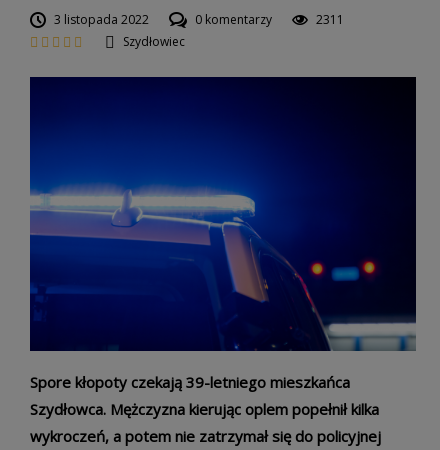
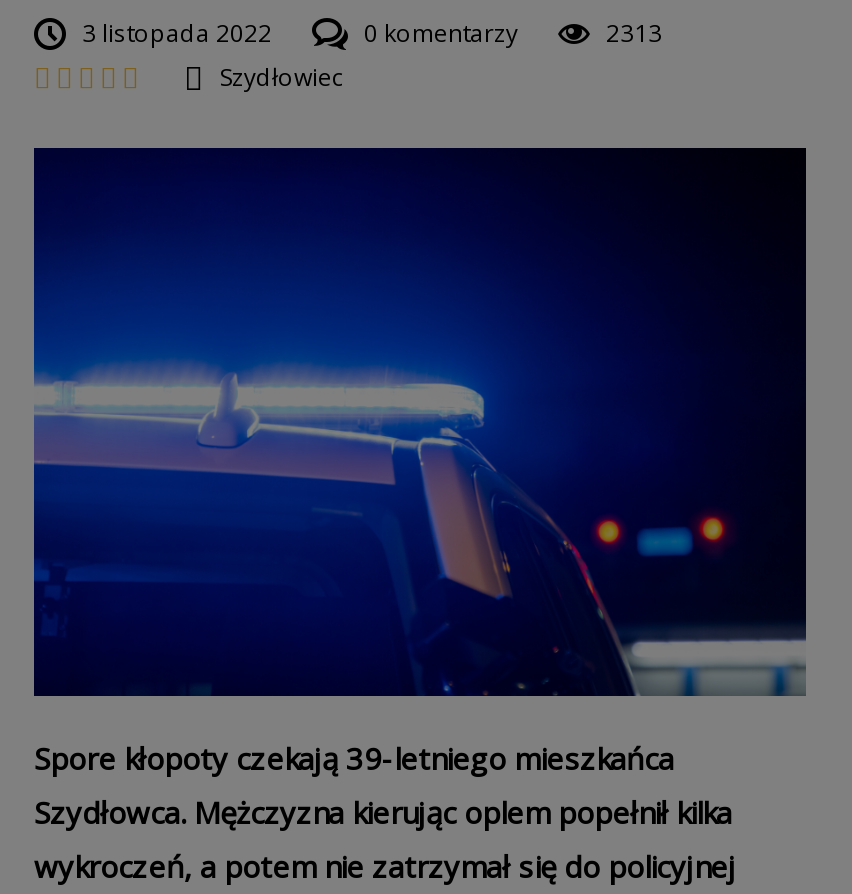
- 2311
+ 2313
